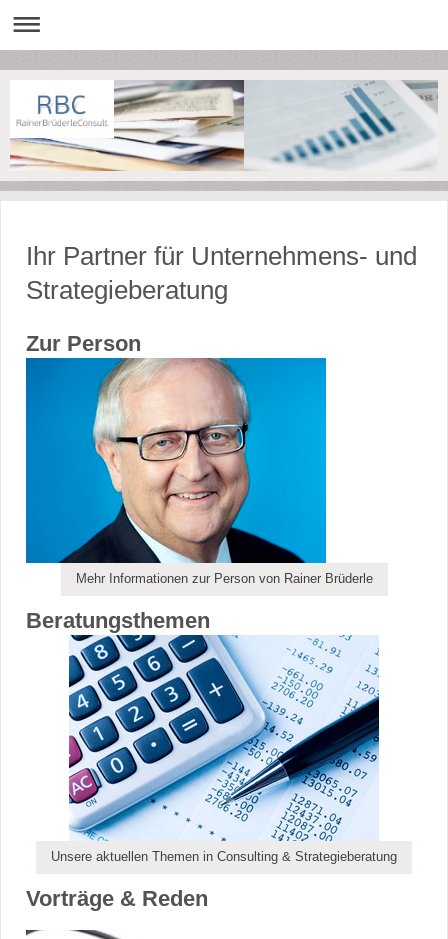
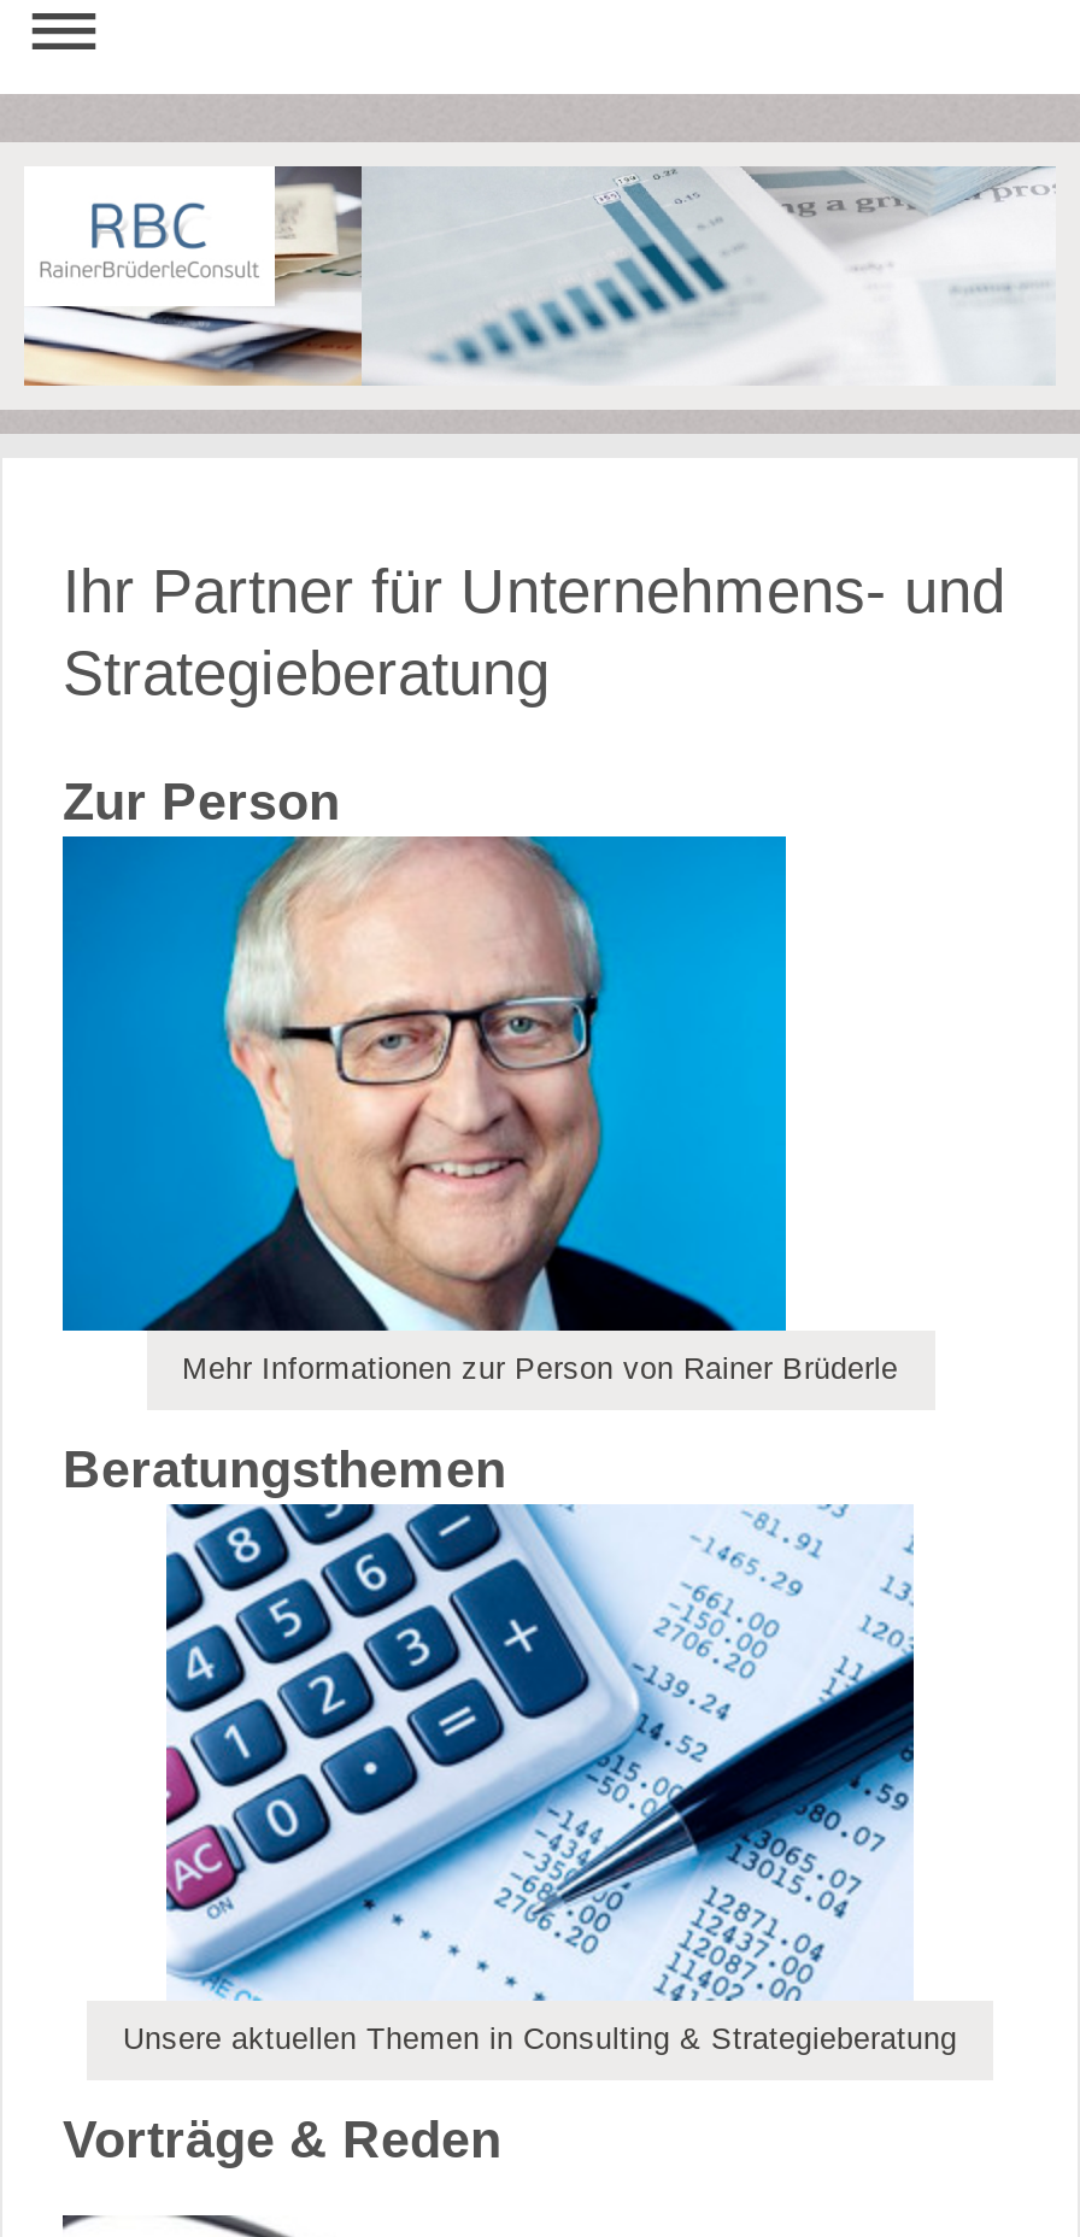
- [image]
+ [image]
